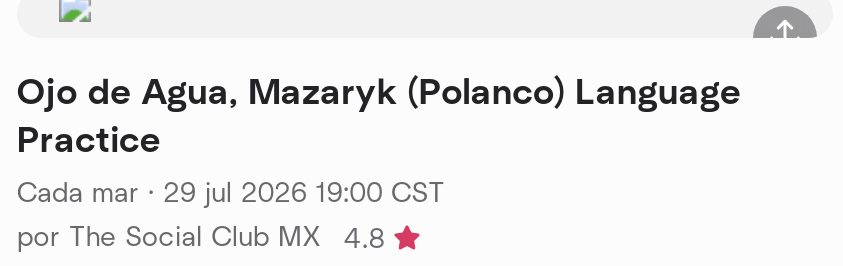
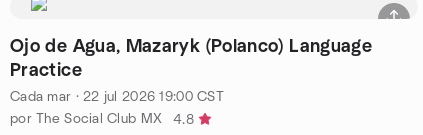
- Cada mar · 29 jul 2026 19:00 CST
+ Cada mar · 22 jul 2026 19:00 CST
